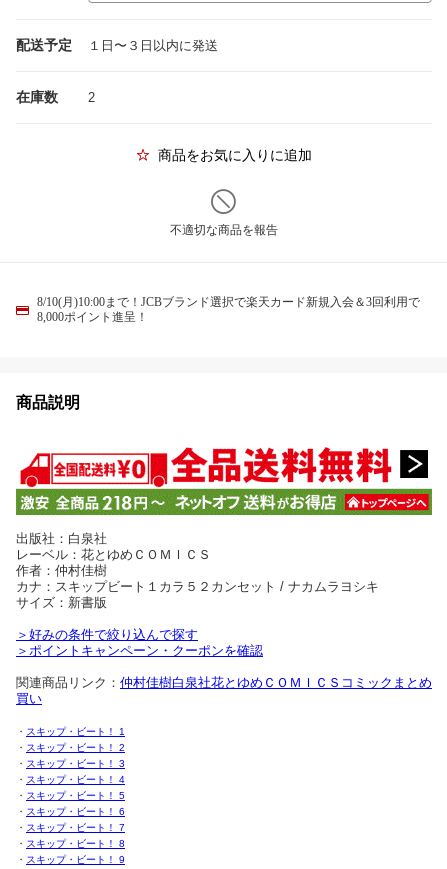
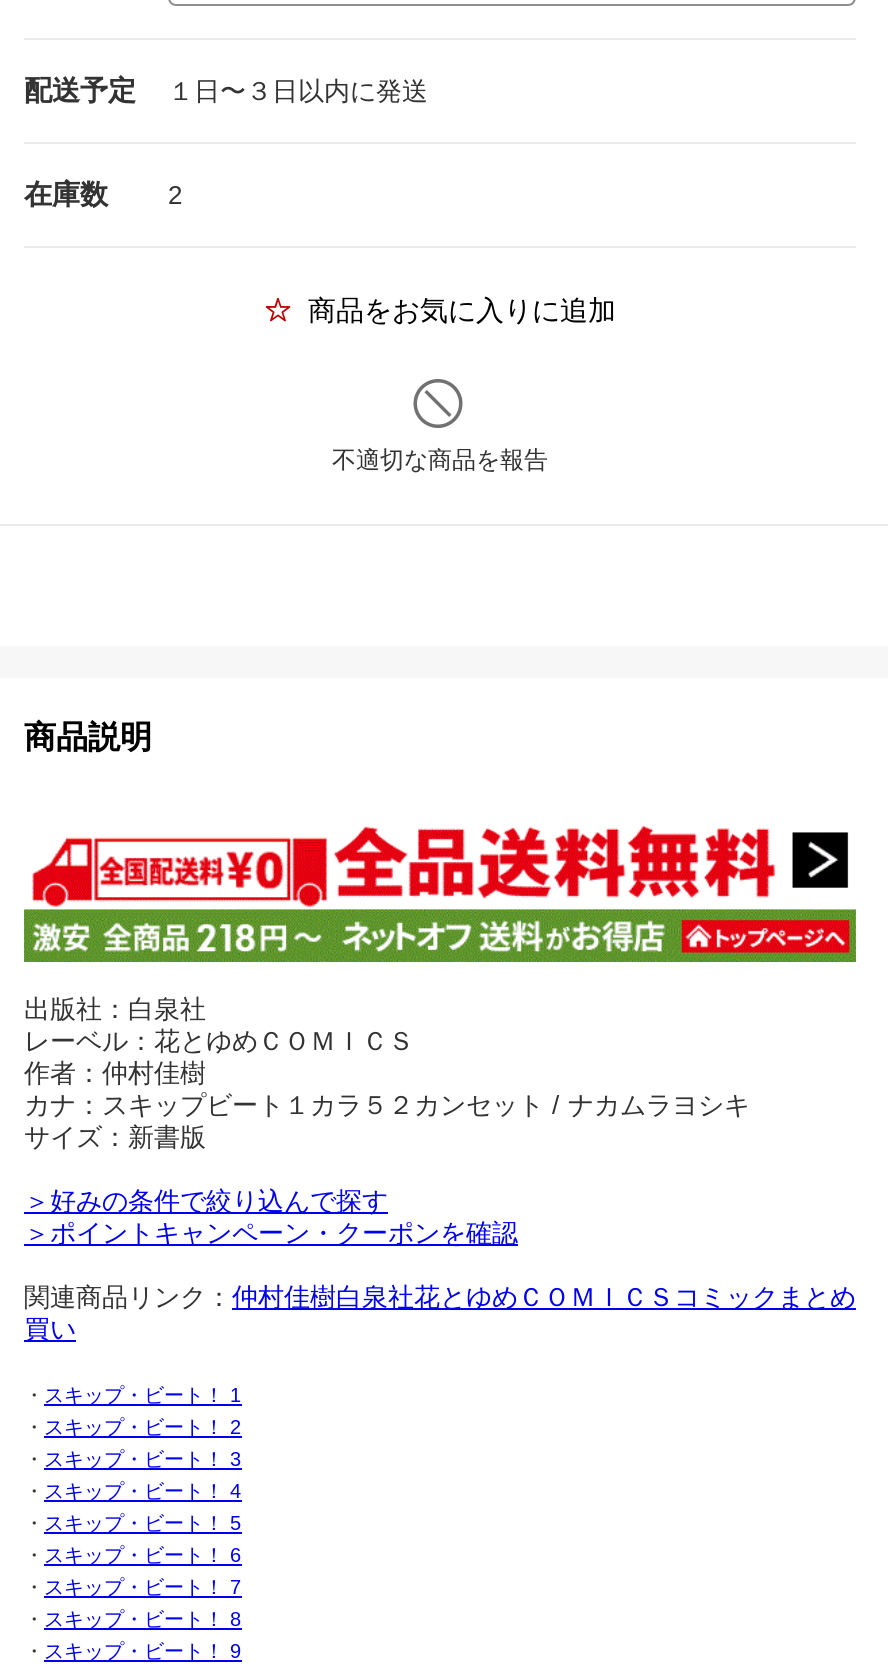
- 8/10(月)10:00まで！JCBブランド選択で楽天カード新規入会＆3回利用で
- 8,000ポイント進呈！
